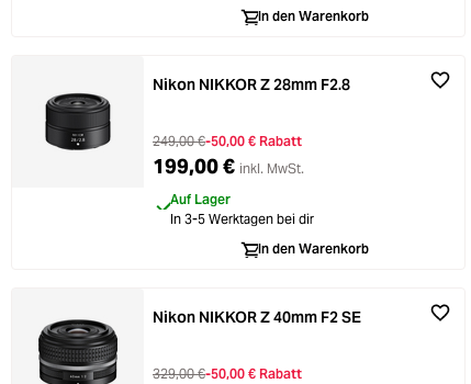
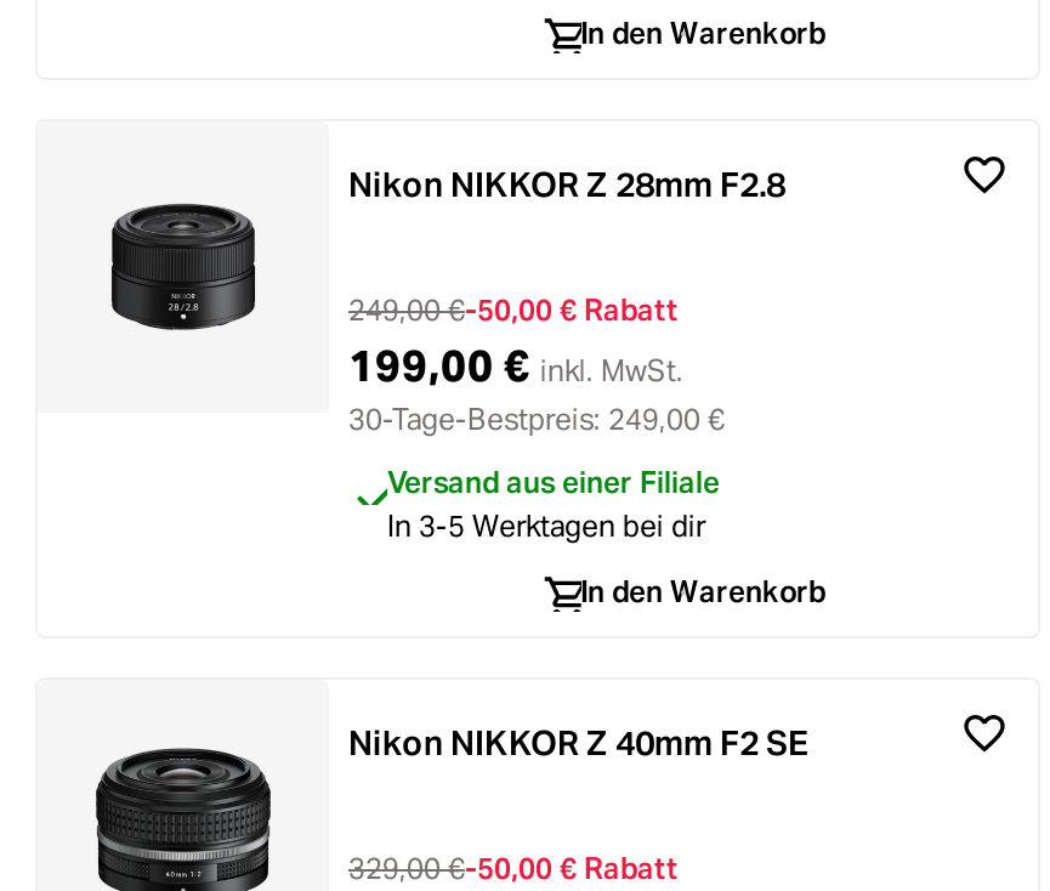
- Auf Lager
+ 30-Tage-Bestpreis: 249,00 €
+ Versand aus einer Filiale
